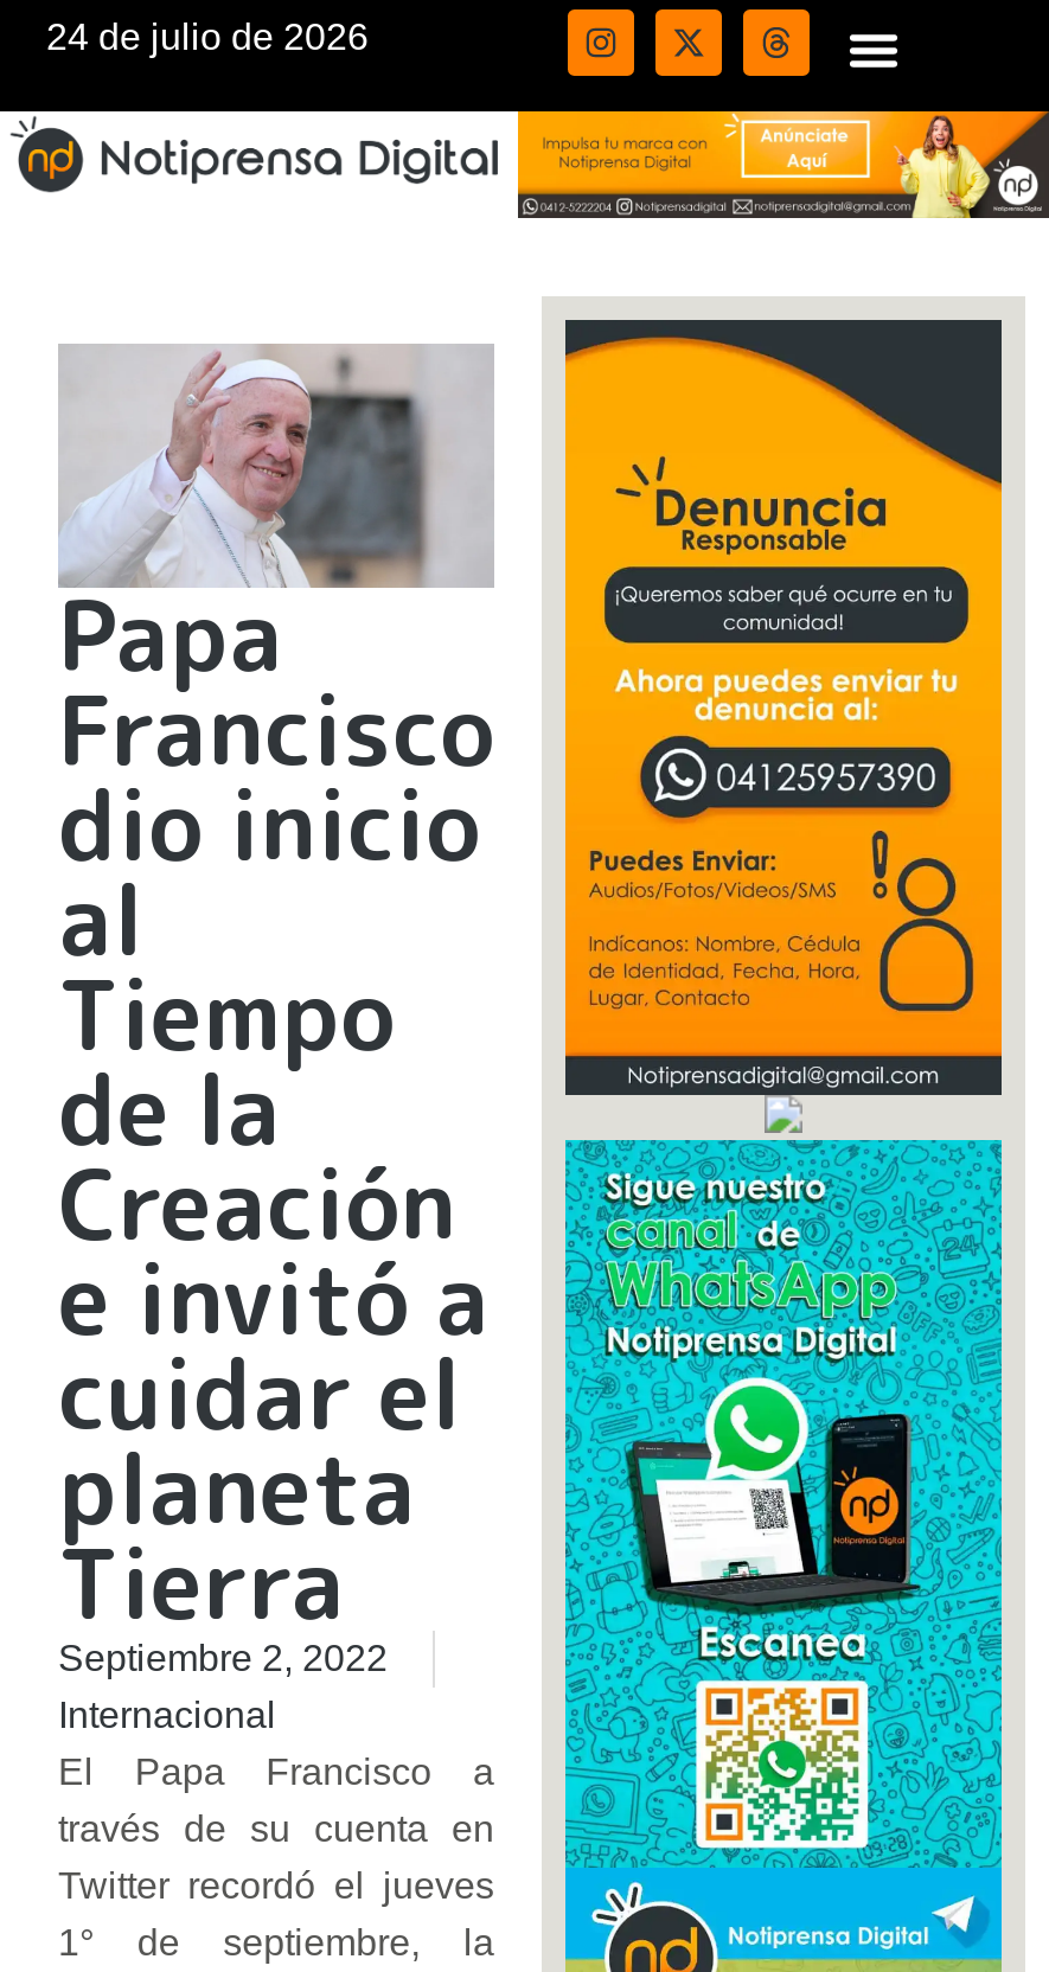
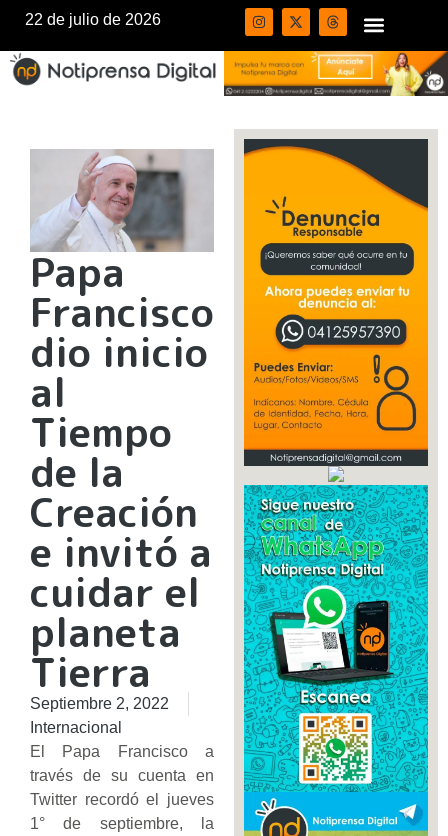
- 24 de julio de 2026
+ 22 de julio de 2026
